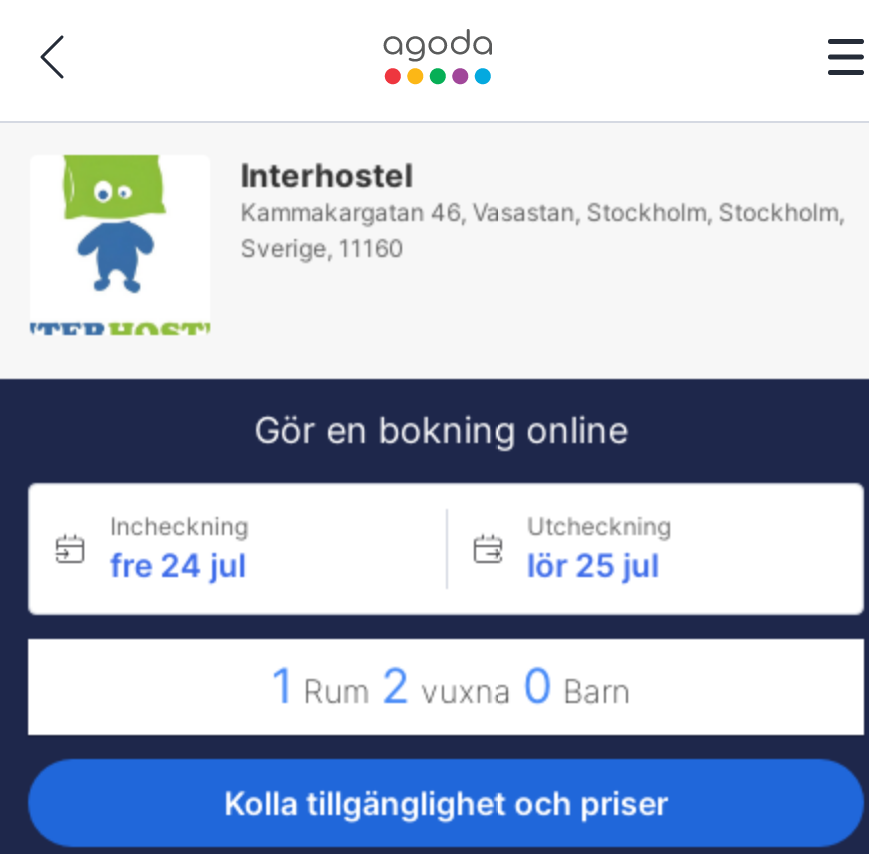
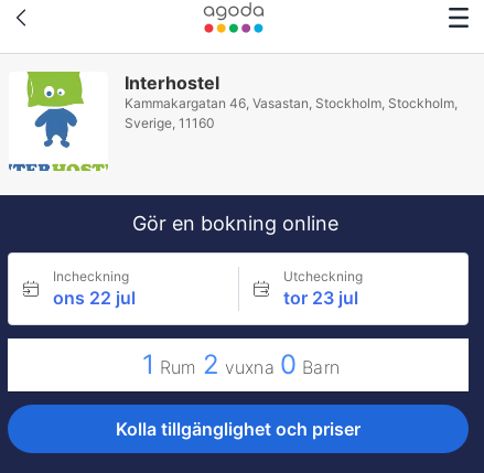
- fre 24 jul
+ ons 22 jul

- lör 25 jul
+ tor 23 jul
